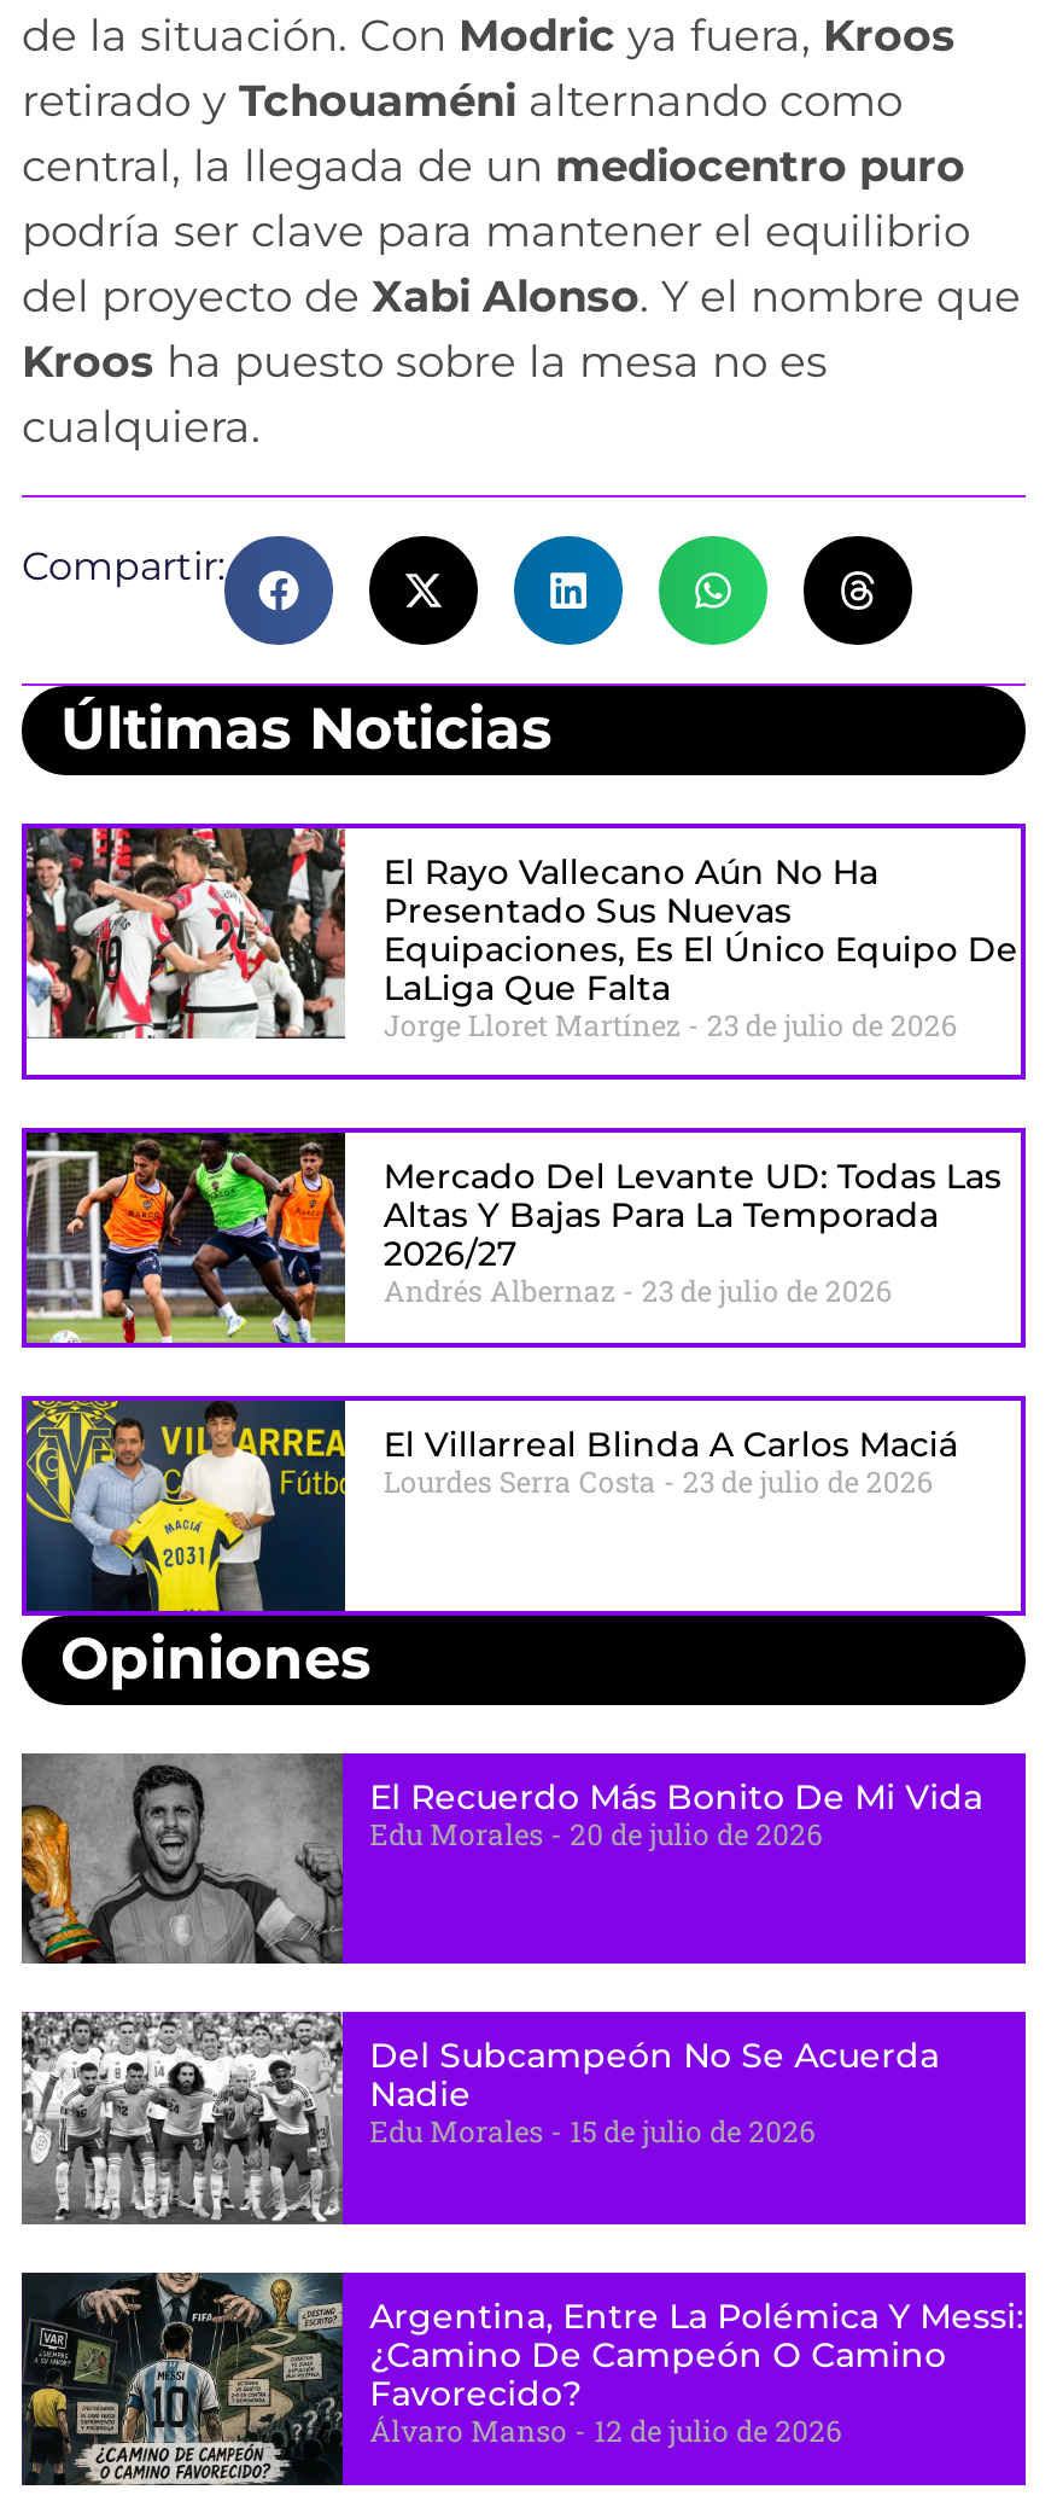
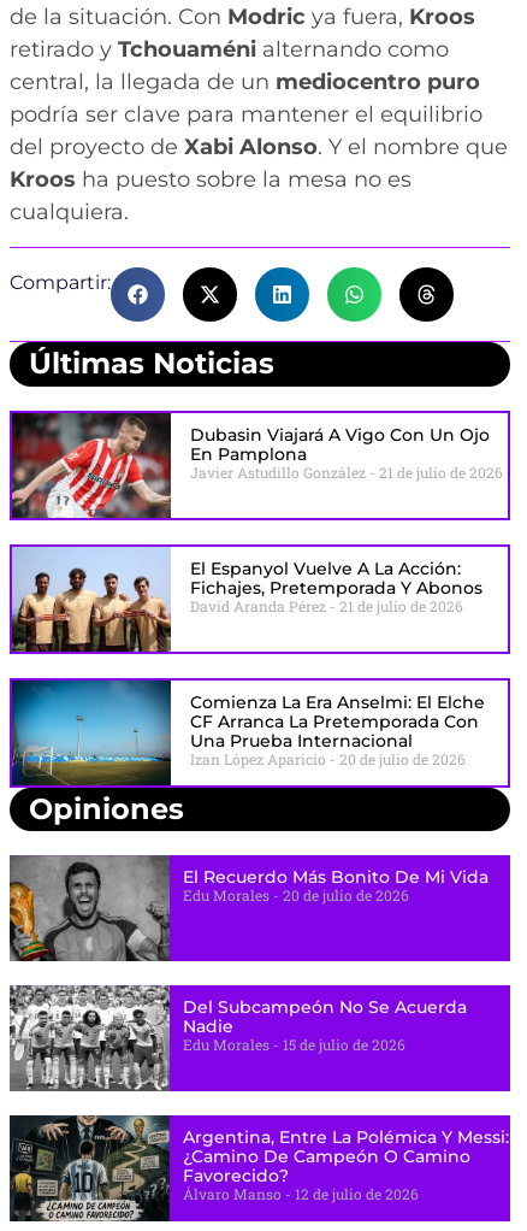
- [image]
- El Rayo Vallecano Aún No Ha
- Presentado Sus Nuevas
- Equipaciones, Es El Único Equipo De
- LaLiga Que Falta
- Jorge Lloret Martínez 23 de julio de 2026
+ [image]
+ Dubasin Viajará A Vigo Con Un Ojo
+ En Pamplona
+ Javier Astudillo González 21 de julio de 2026

- [image]
- Mercado Del Levante UD: Todas Las
- Altas Y Bajas Para La Temporada
- 2026/27
- Andrés Albernaz 23 de julio de 2026
+ [image]
+ El Espanyol Vuelve A La Acción:
+ Fichajes, Pretemporada Y Abonos
+ David Aranda Pérez 21 de julio de 2026

- [image]
- El Villarreal Blinda A Carlos Maciá
- Lourdes Serra Costa 23 de julio de 2026
+ [image]
+ Comienza La Era Anselmi: El Elche
+ CF Arranca La Pretemporada Con
+ Una Prueba Internacional
+ Izan López Aparicio 20 de julio de 2026
